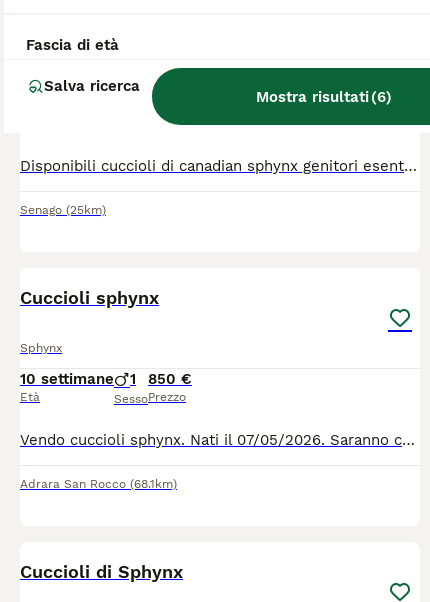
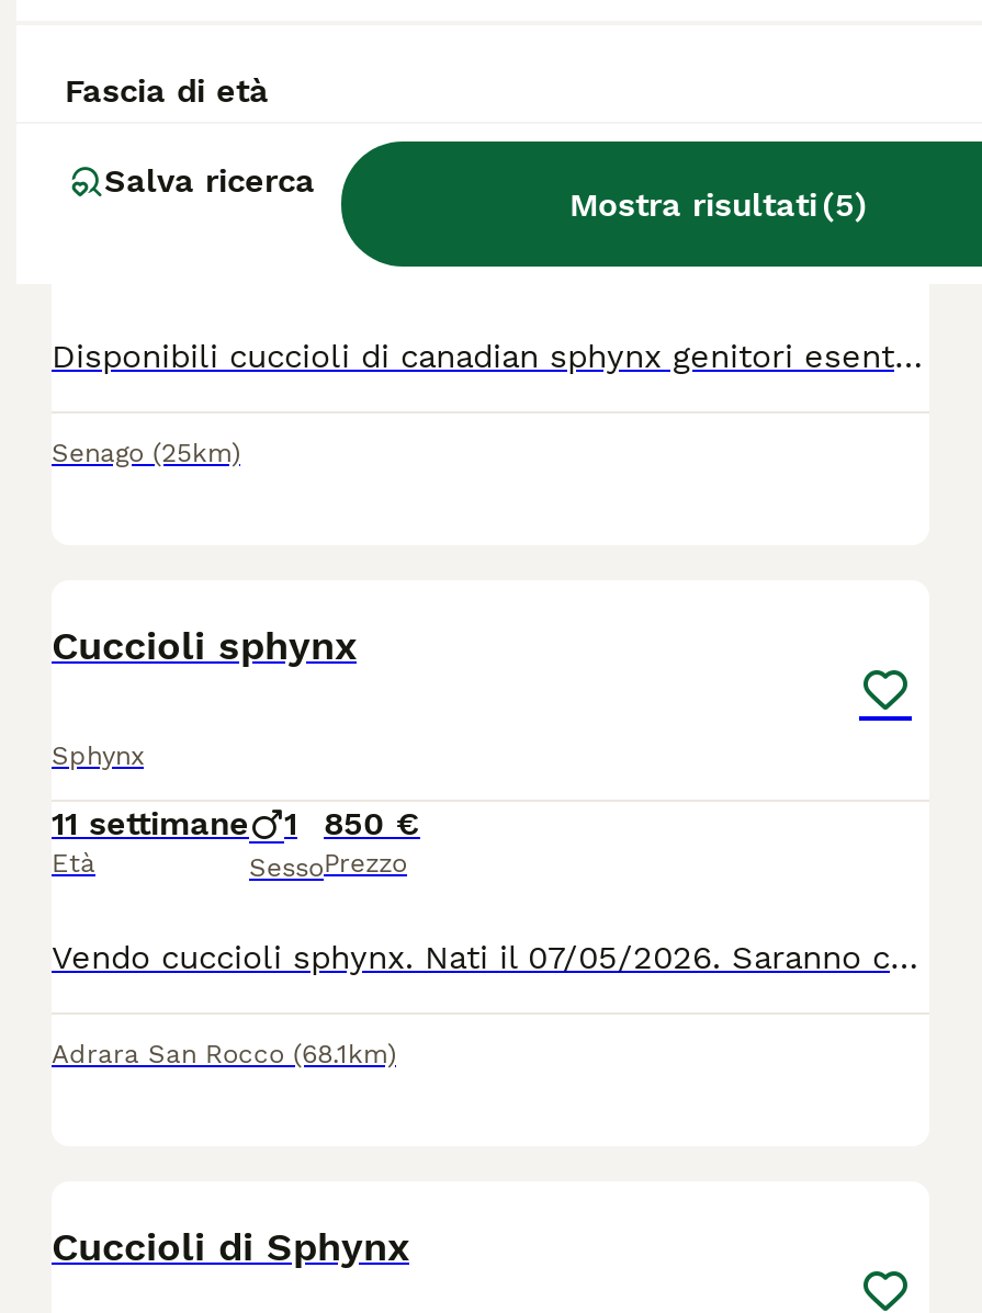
- Mostra risultati (6)
+ Mostra risultati (5)

- 10 settimane 1 850 €
+ 11 settimane 1 850 €
